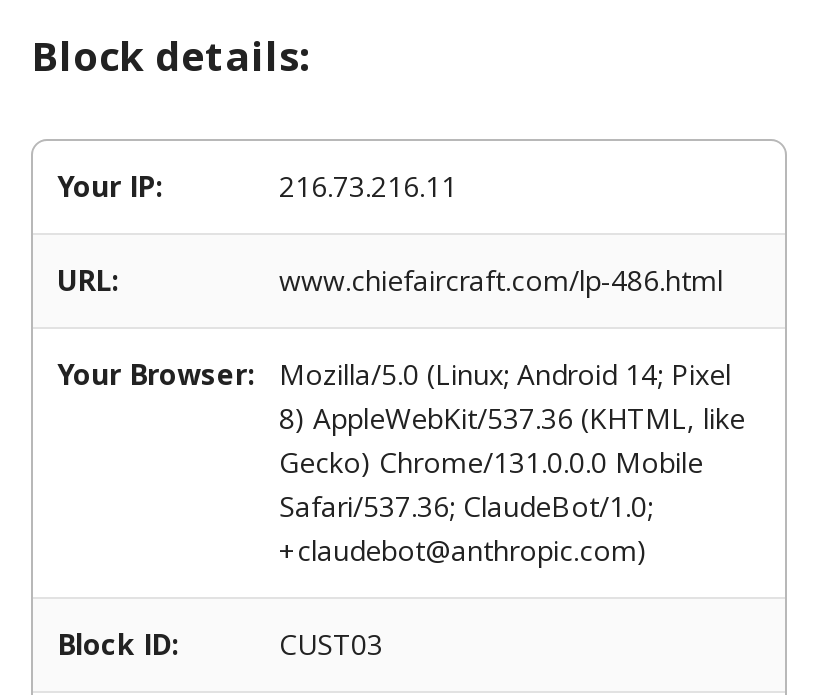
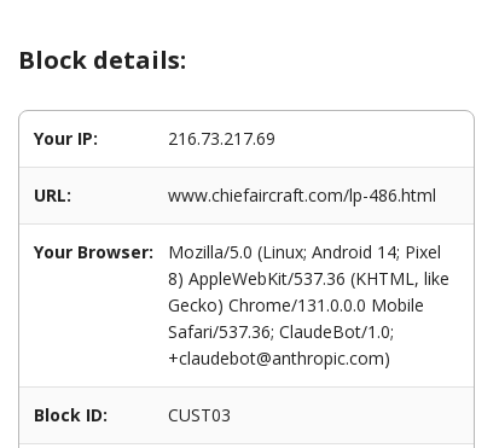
- 216.73.216.11
+ 216.73.217.69
